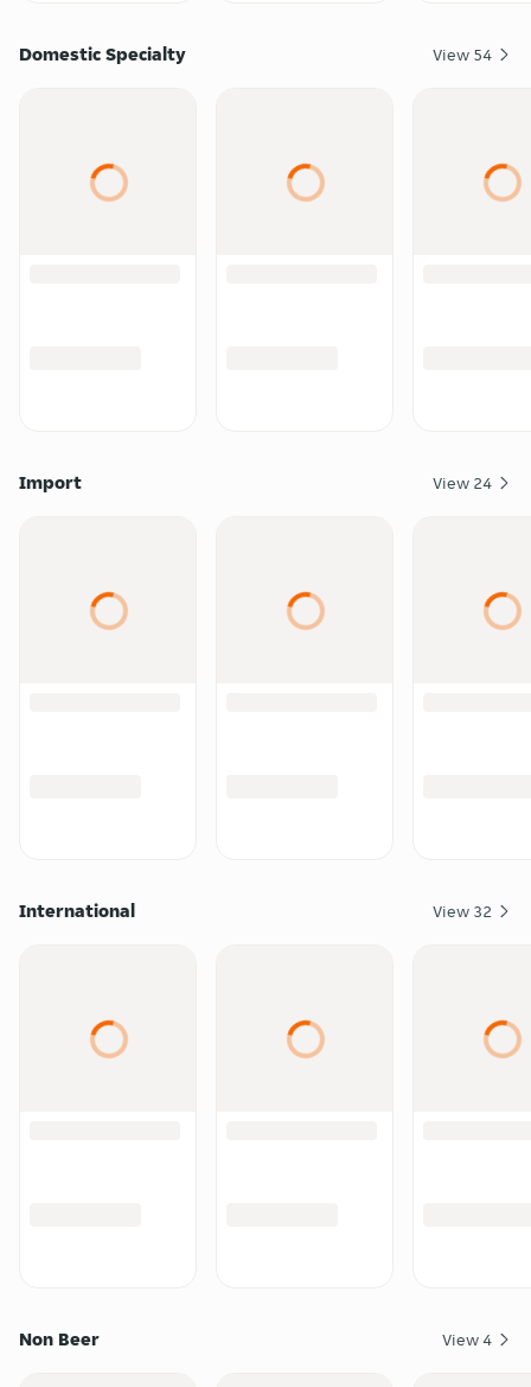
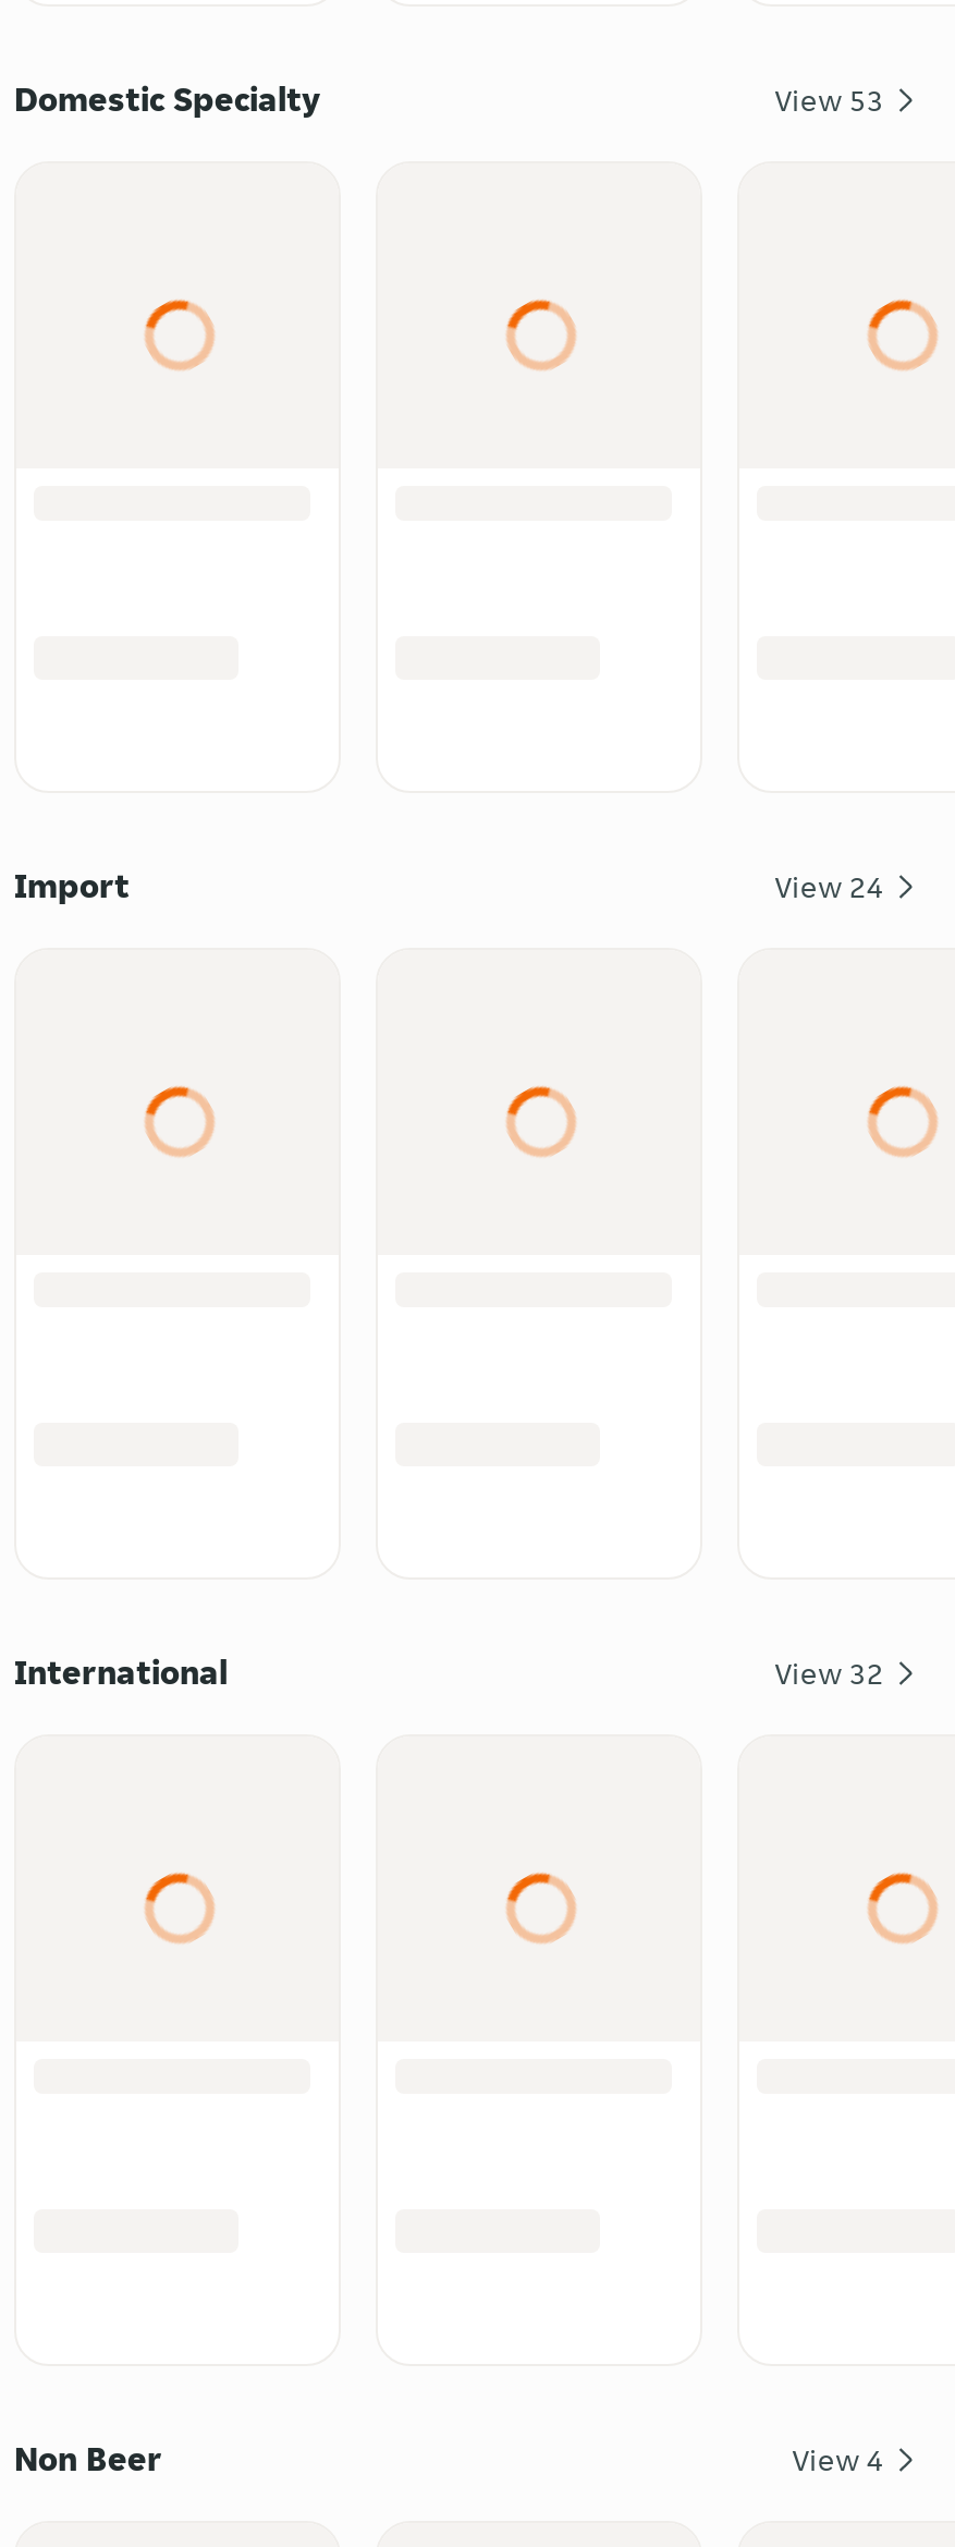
- View 54
+ View 53
